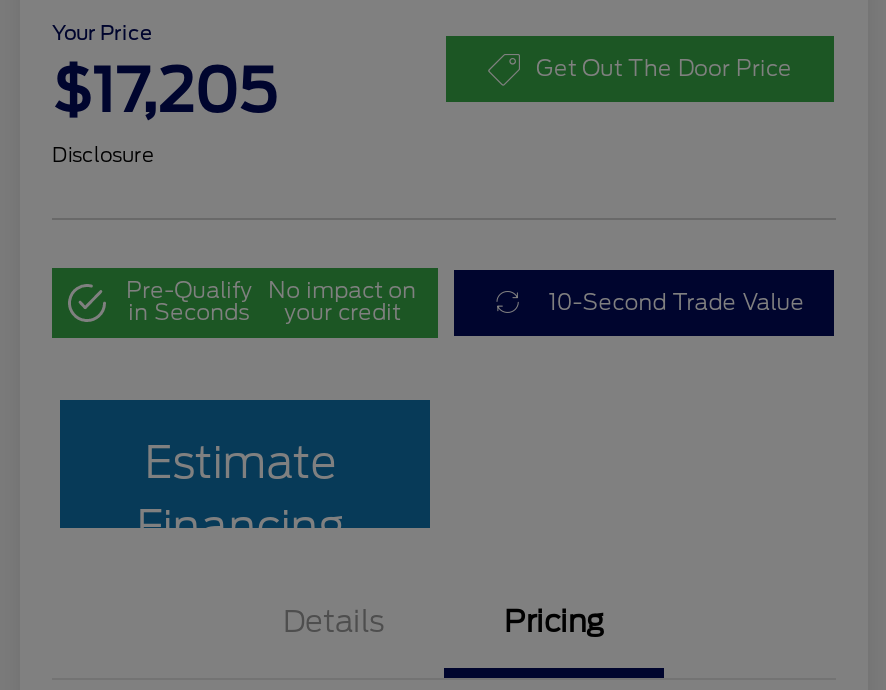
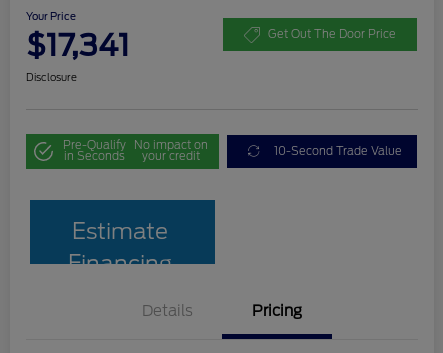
- $17,205
+ $17,341
